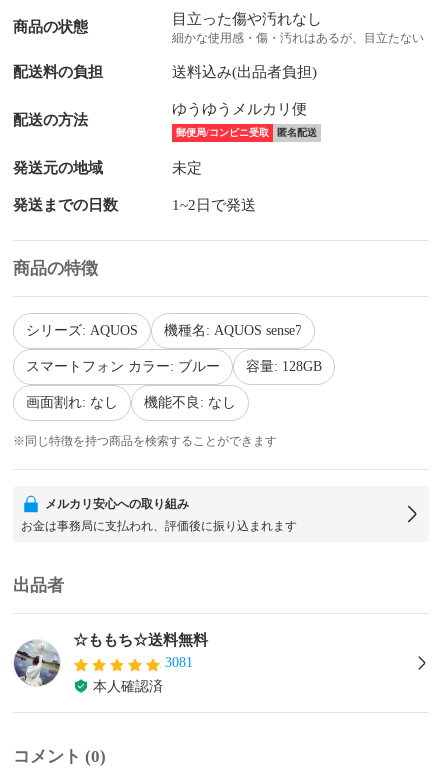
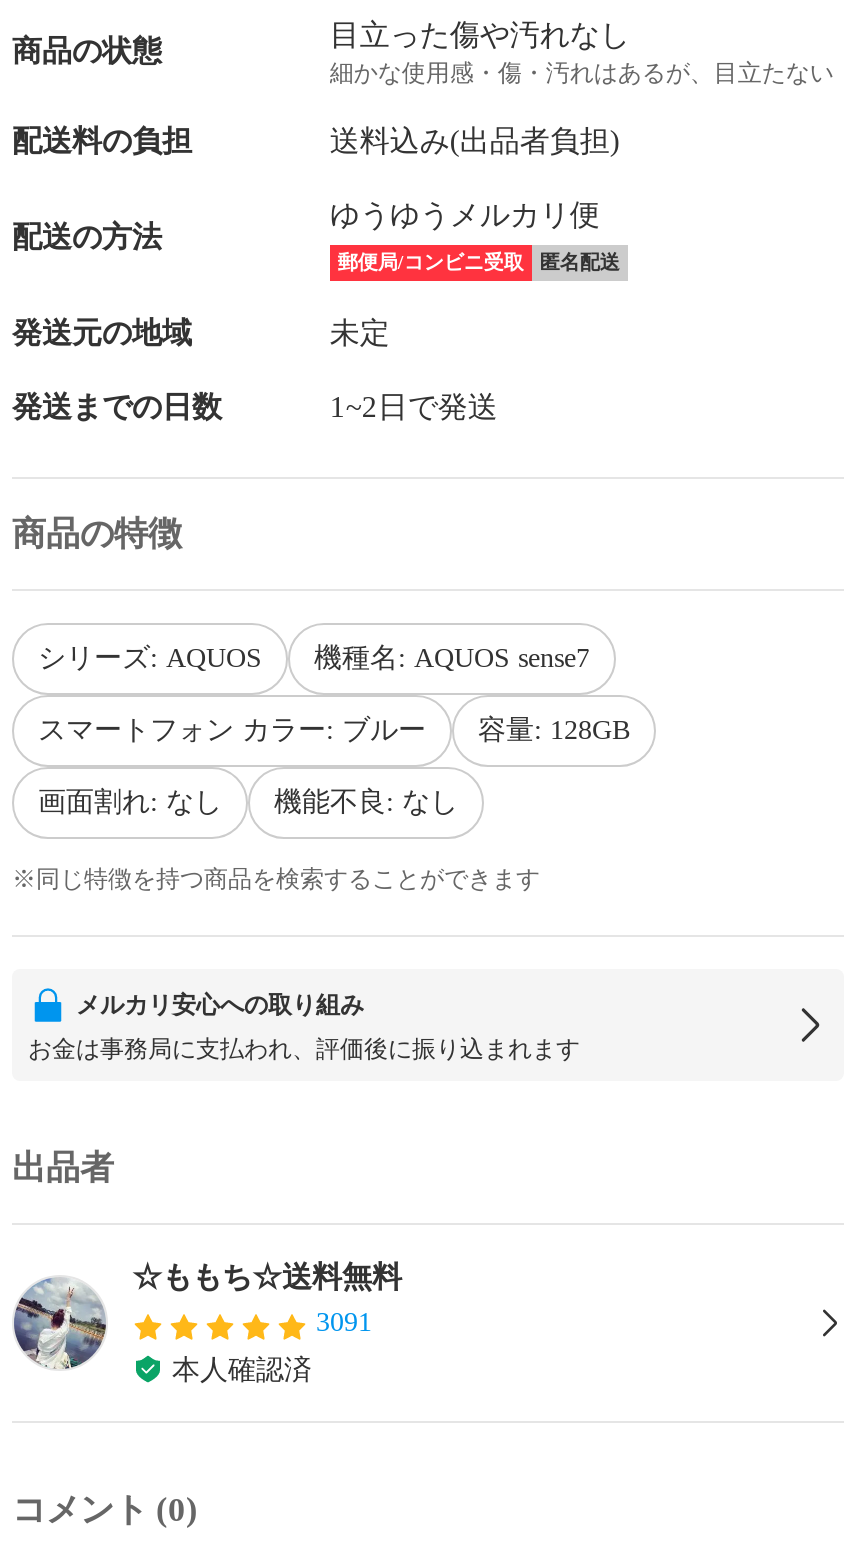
- 3081
+ 3091
